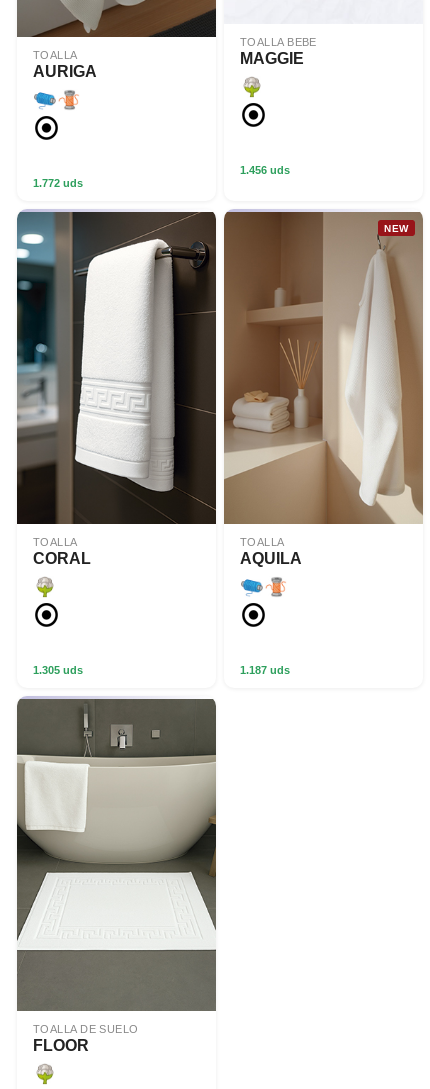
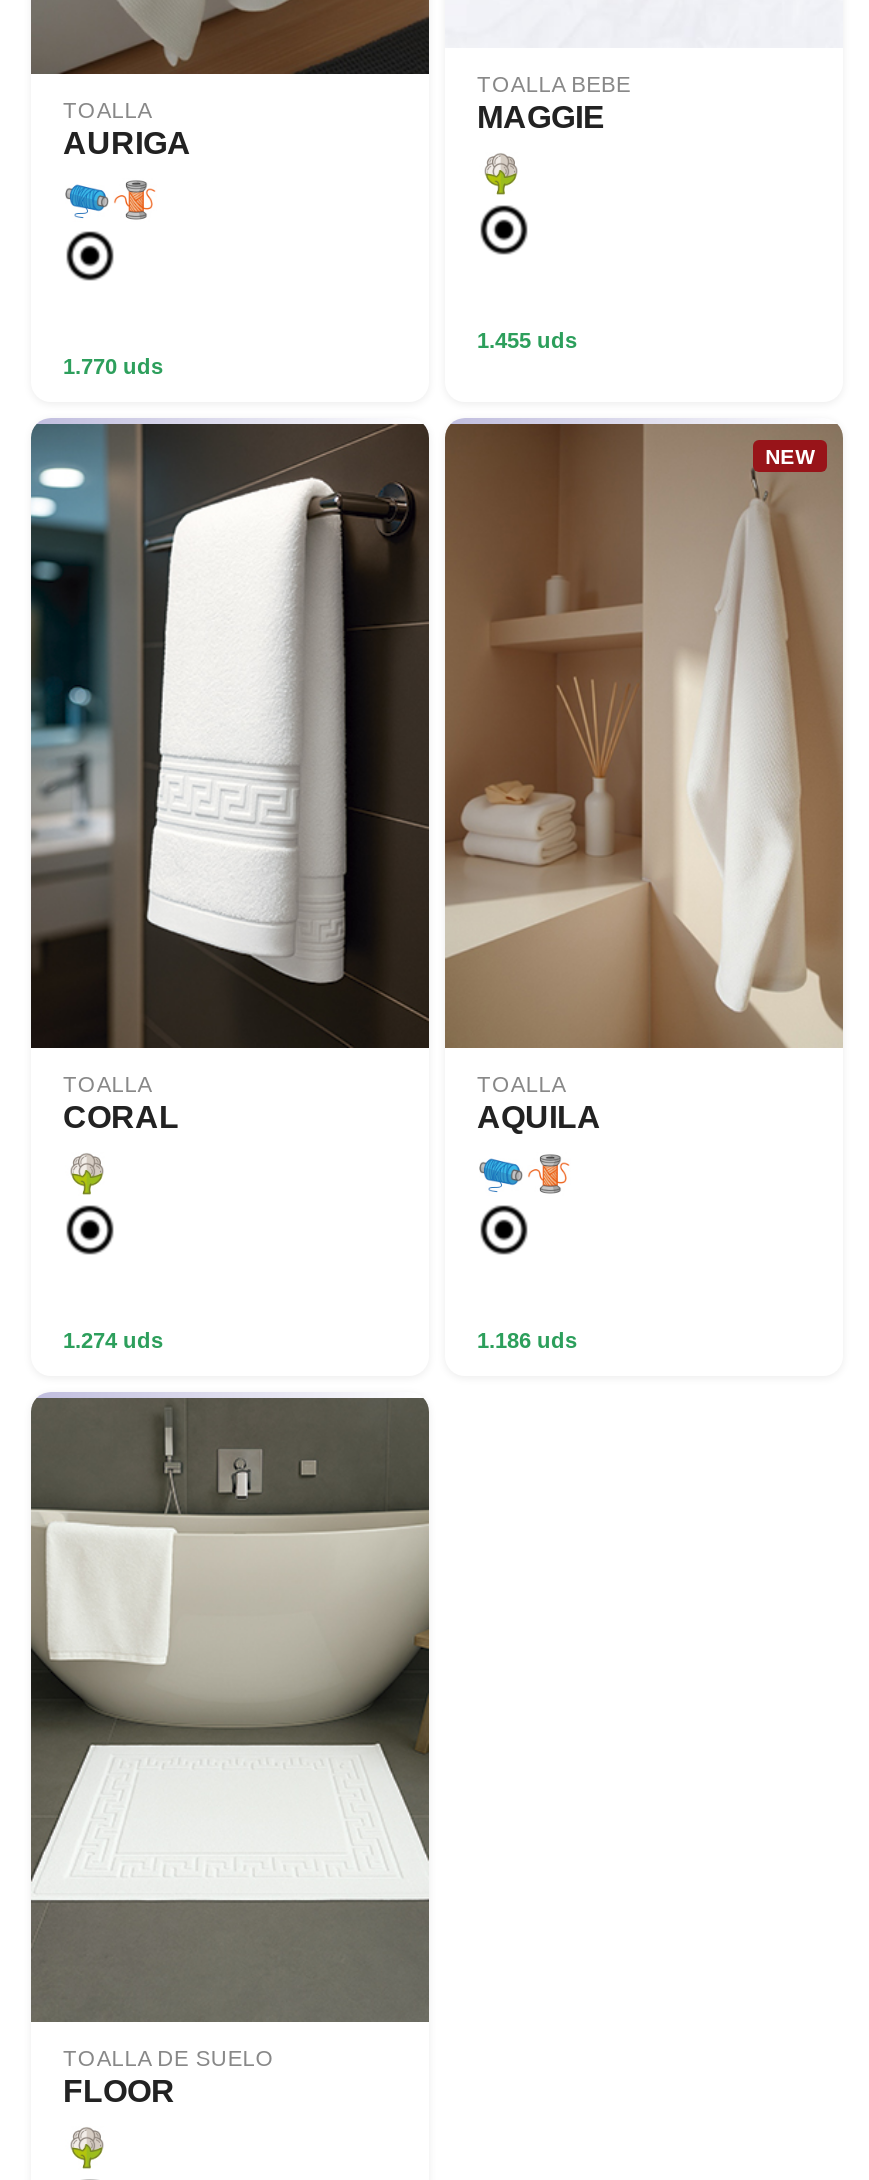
- 1.456 uds
+ 1.455 uds

- 1.772 uds
+ 1.770 uds

- 1.305 uds
+ 1.274 uds

- 1.187 uds
+ 1.186 uds
